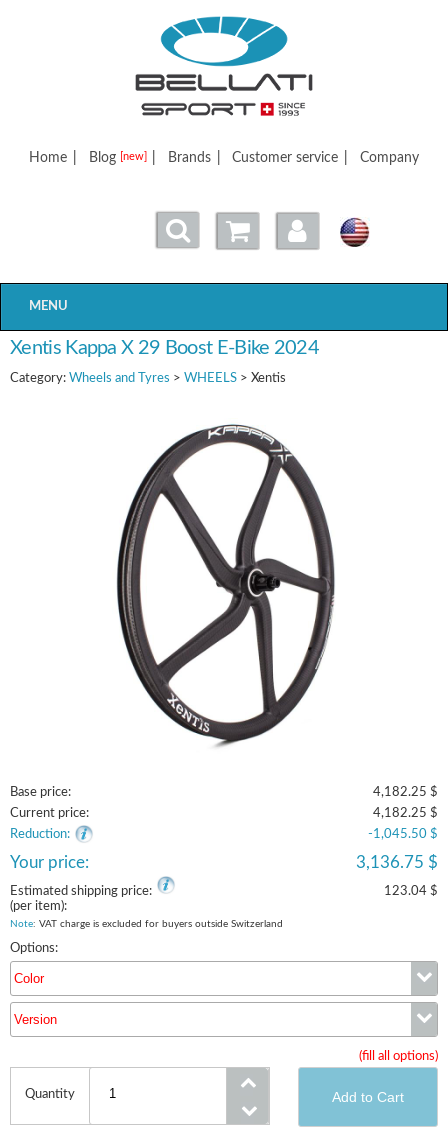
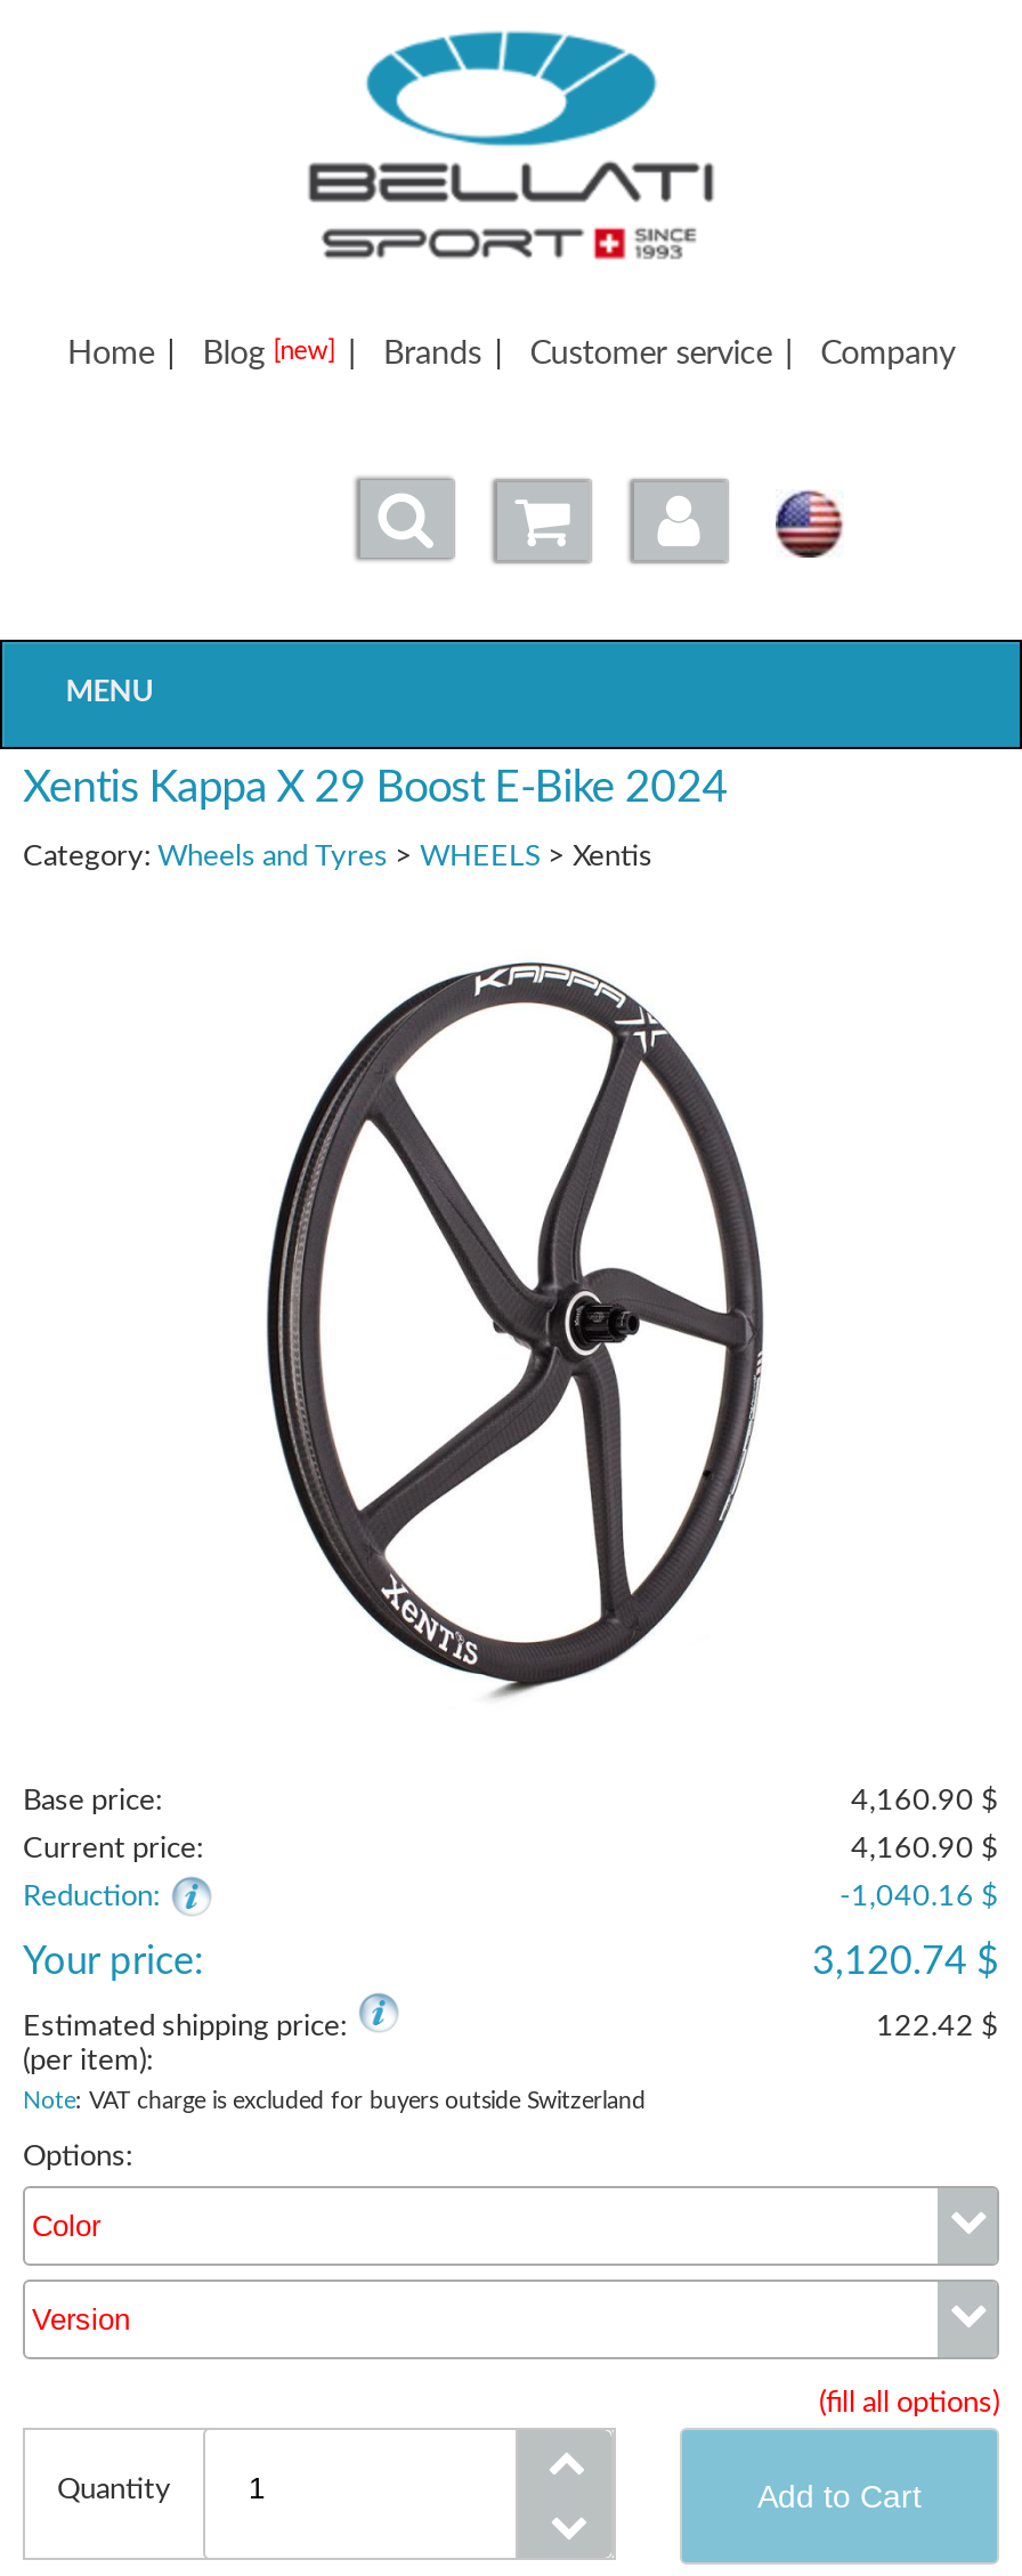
- 4,182.25 $
+ 4,160.90 $

- 4,182.25 $
+ 4,160.90 $

- -1,045.50 $
+ -1,040.16 $

- 3,136.75 $
+ 3,120.74 $

- 123.04 $
+ 122.42 $
